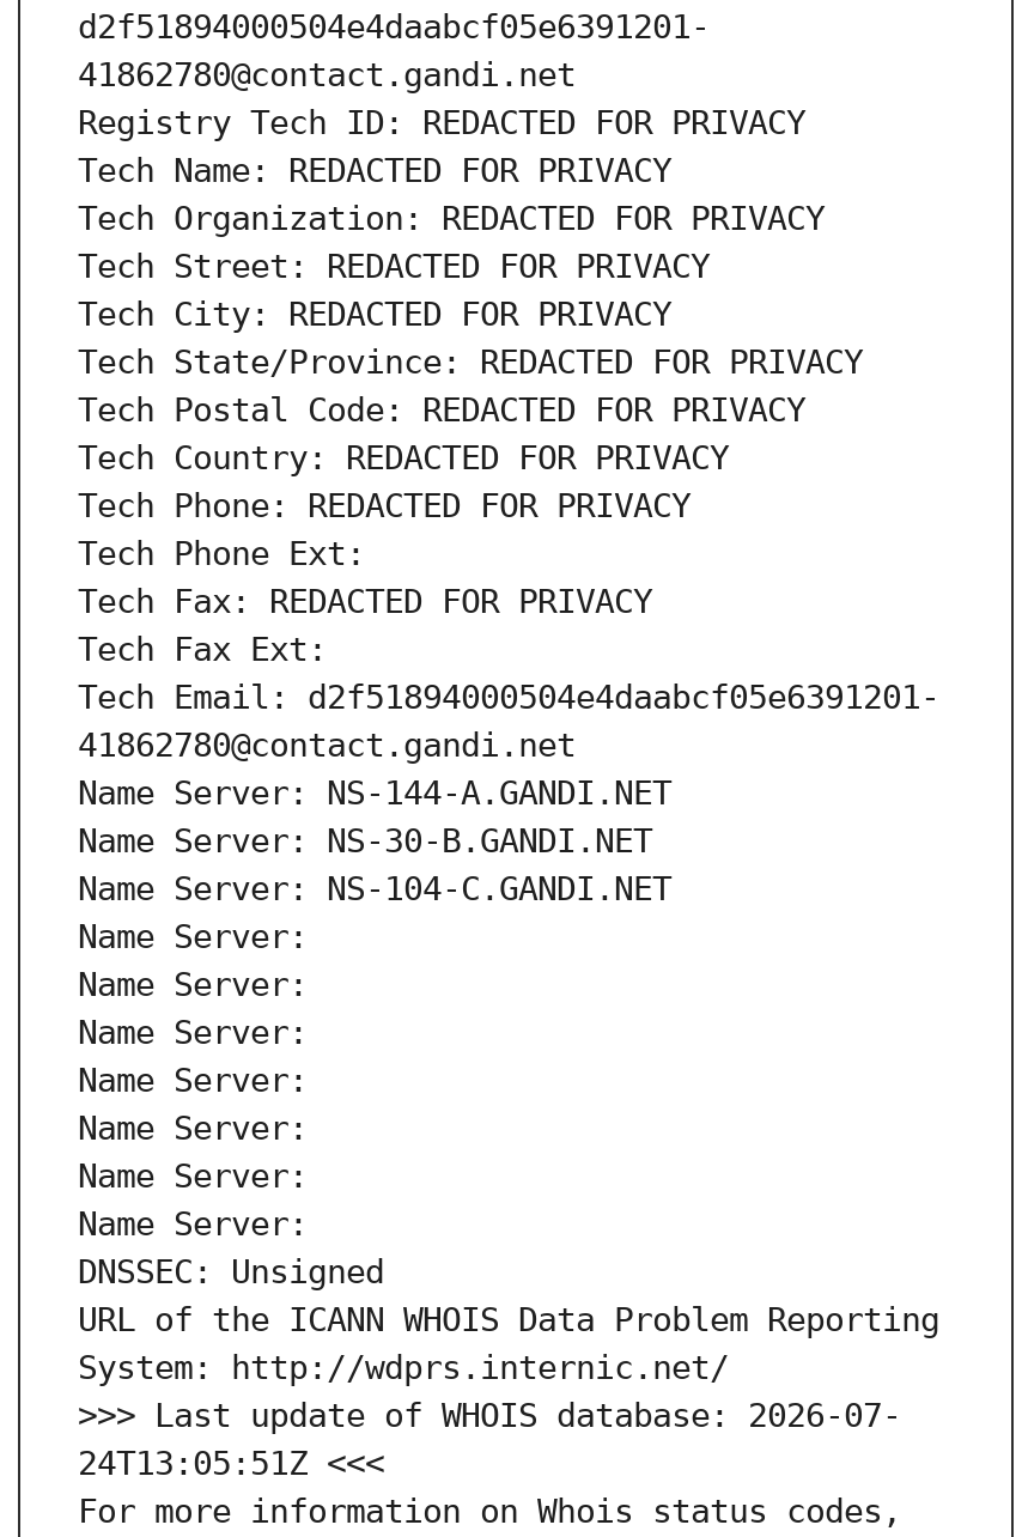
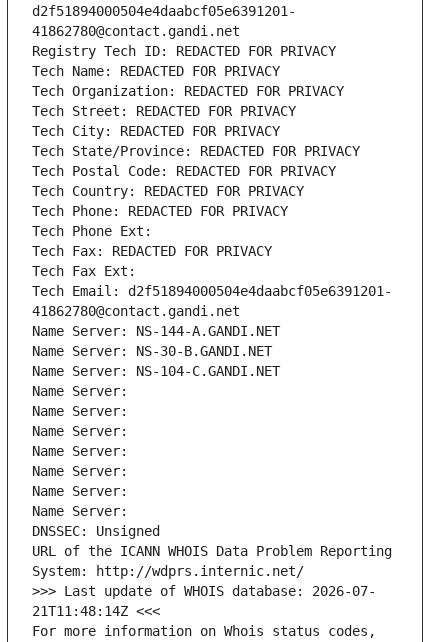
- 24T13:05:51Z <<<
+ 21T11:48:14Z <<<
